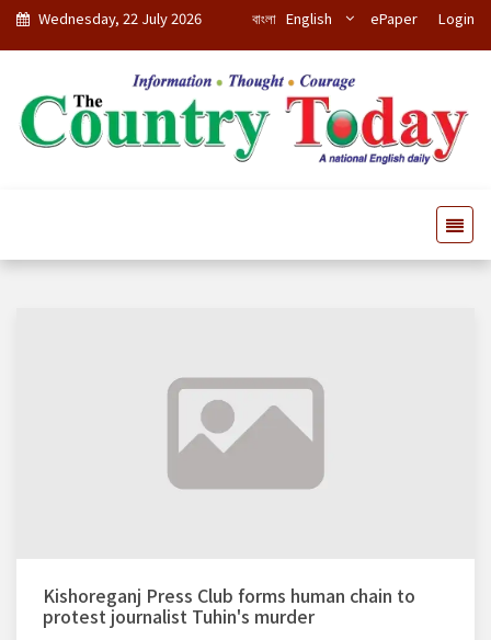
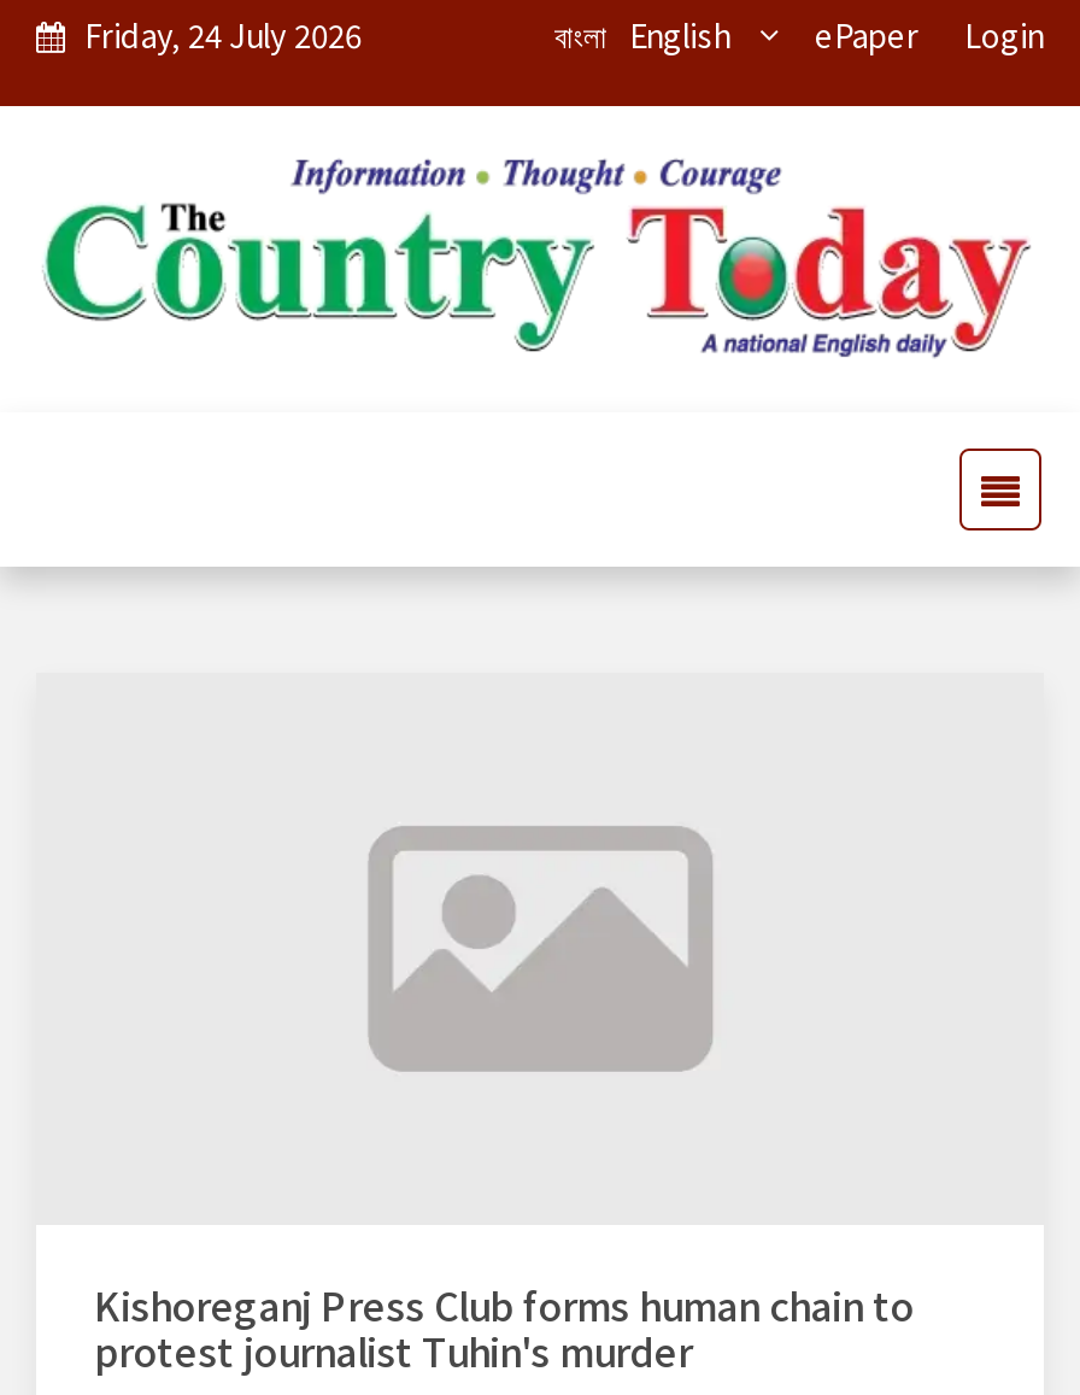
- Wednesday, 22 July 2026
+ Friday, 24 July 2026
